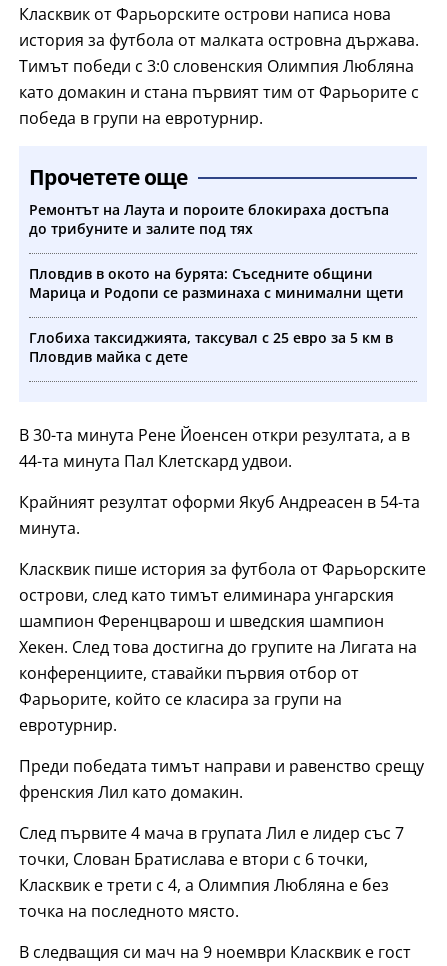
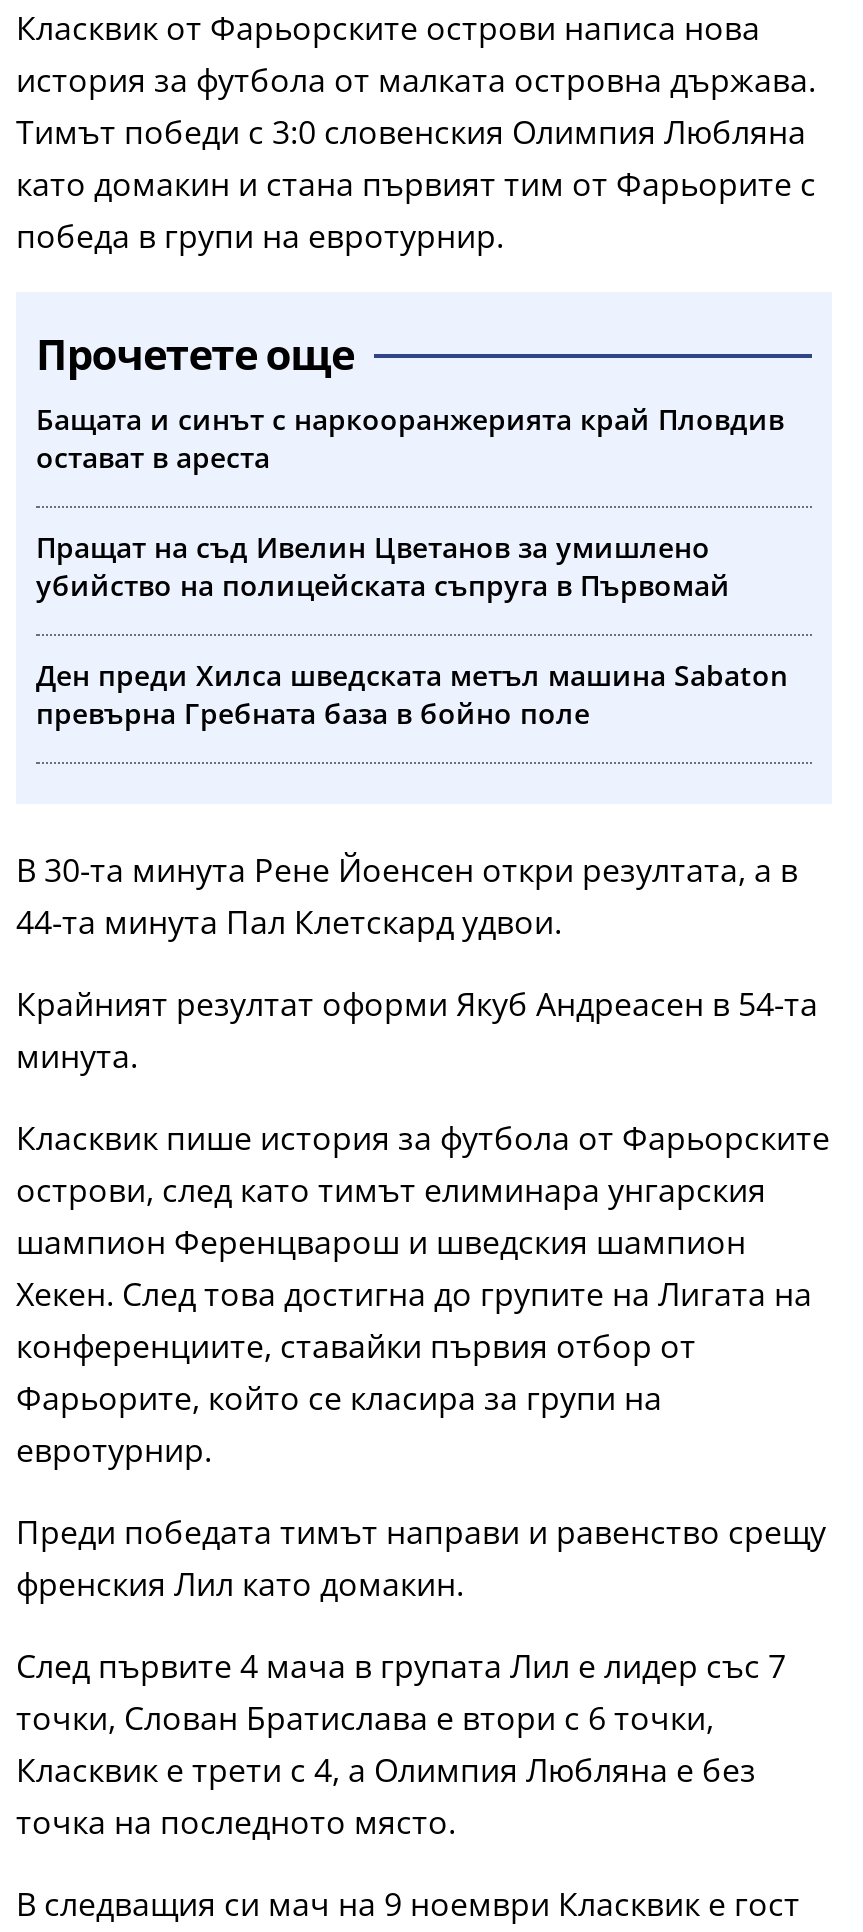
- Ремонтът на Лаута и пороите блокираха достъпа
- до трибуните и залите под тях
+ Бащата и синът с наркооранжерията край Пловдив
+ остават в ареста

- Пловдив в окото на бурята: Съседните общини
- Марица и Родопи се разминаха с минимални щети
+ Пращат на съд Ивелин Цветанов за умишлено
+ убийство на полицейската съпруга в Първомай

- Глобиха таксиджията, таксувал с 25 евро за 5 км в
- Пловдив майка с дете
+ Ден преди Хилса шведската метъл машина Sabaton
+ превърна Гребната база в бойно поле
